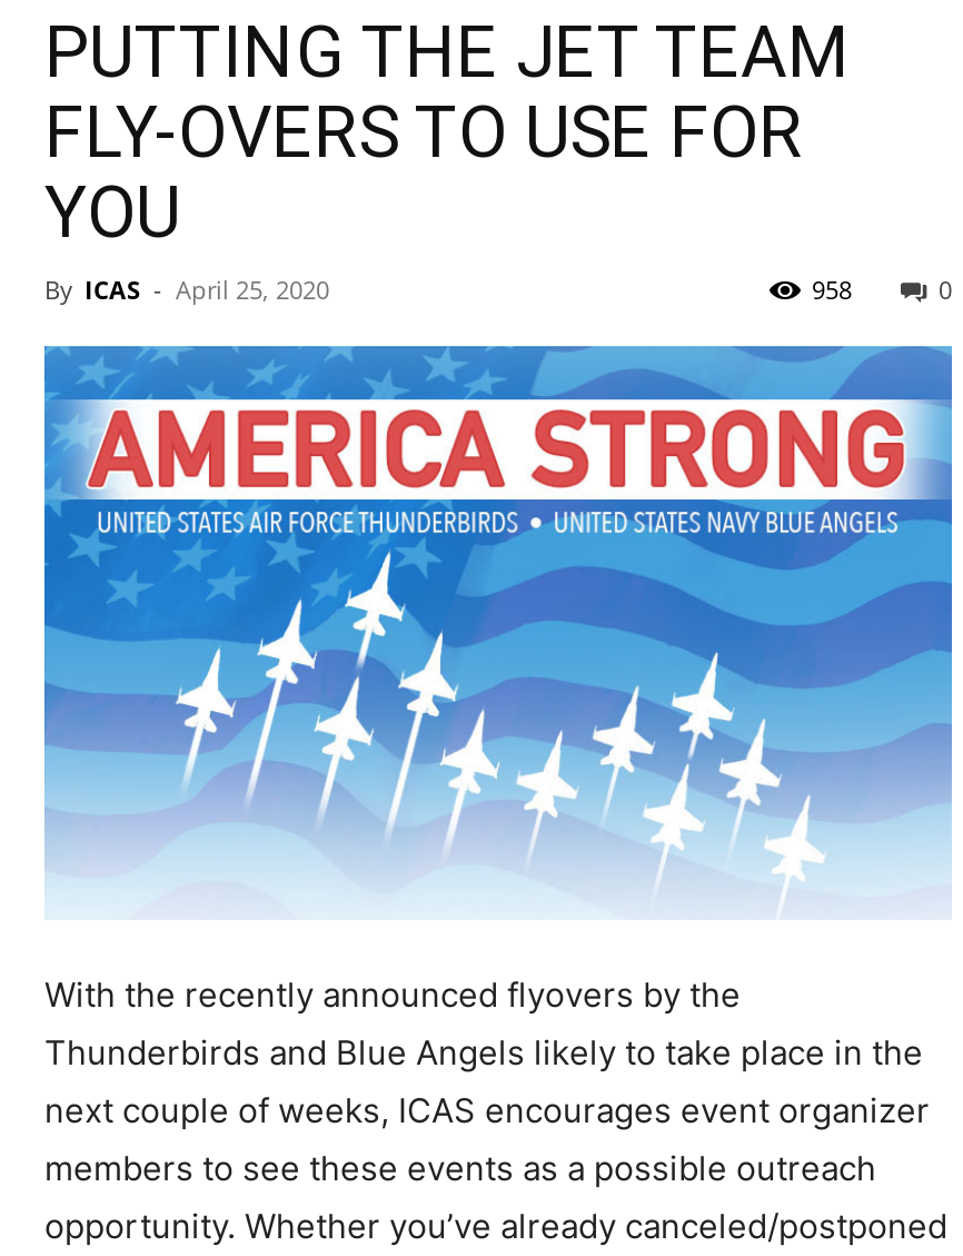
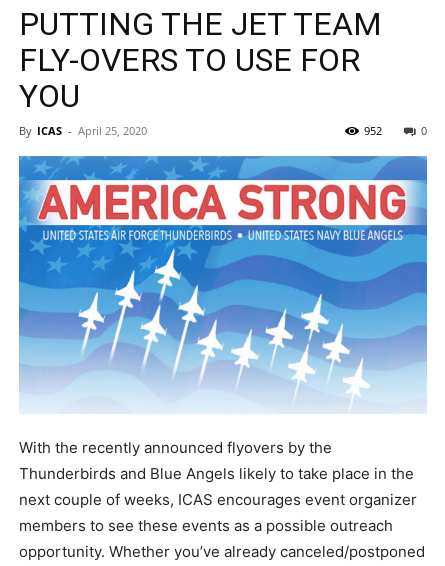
- 958
+ 952
